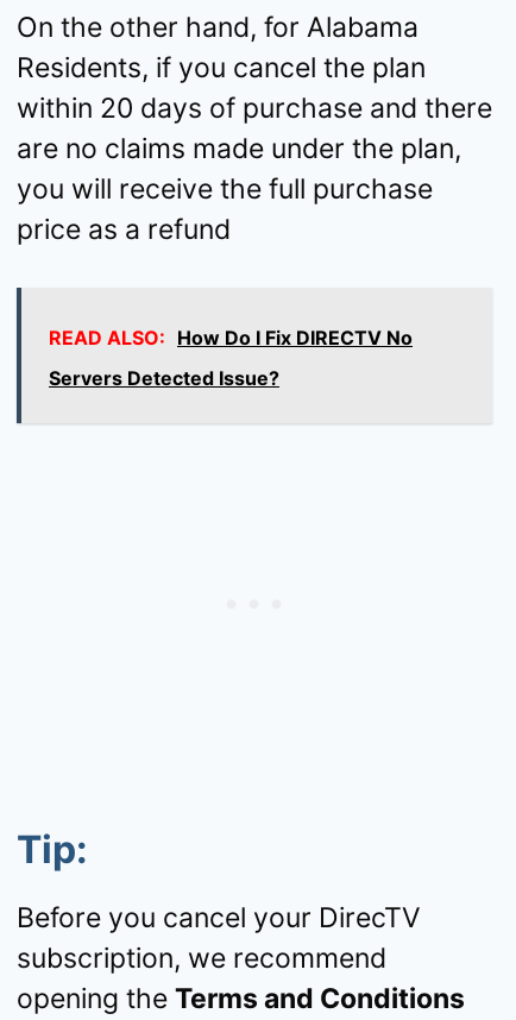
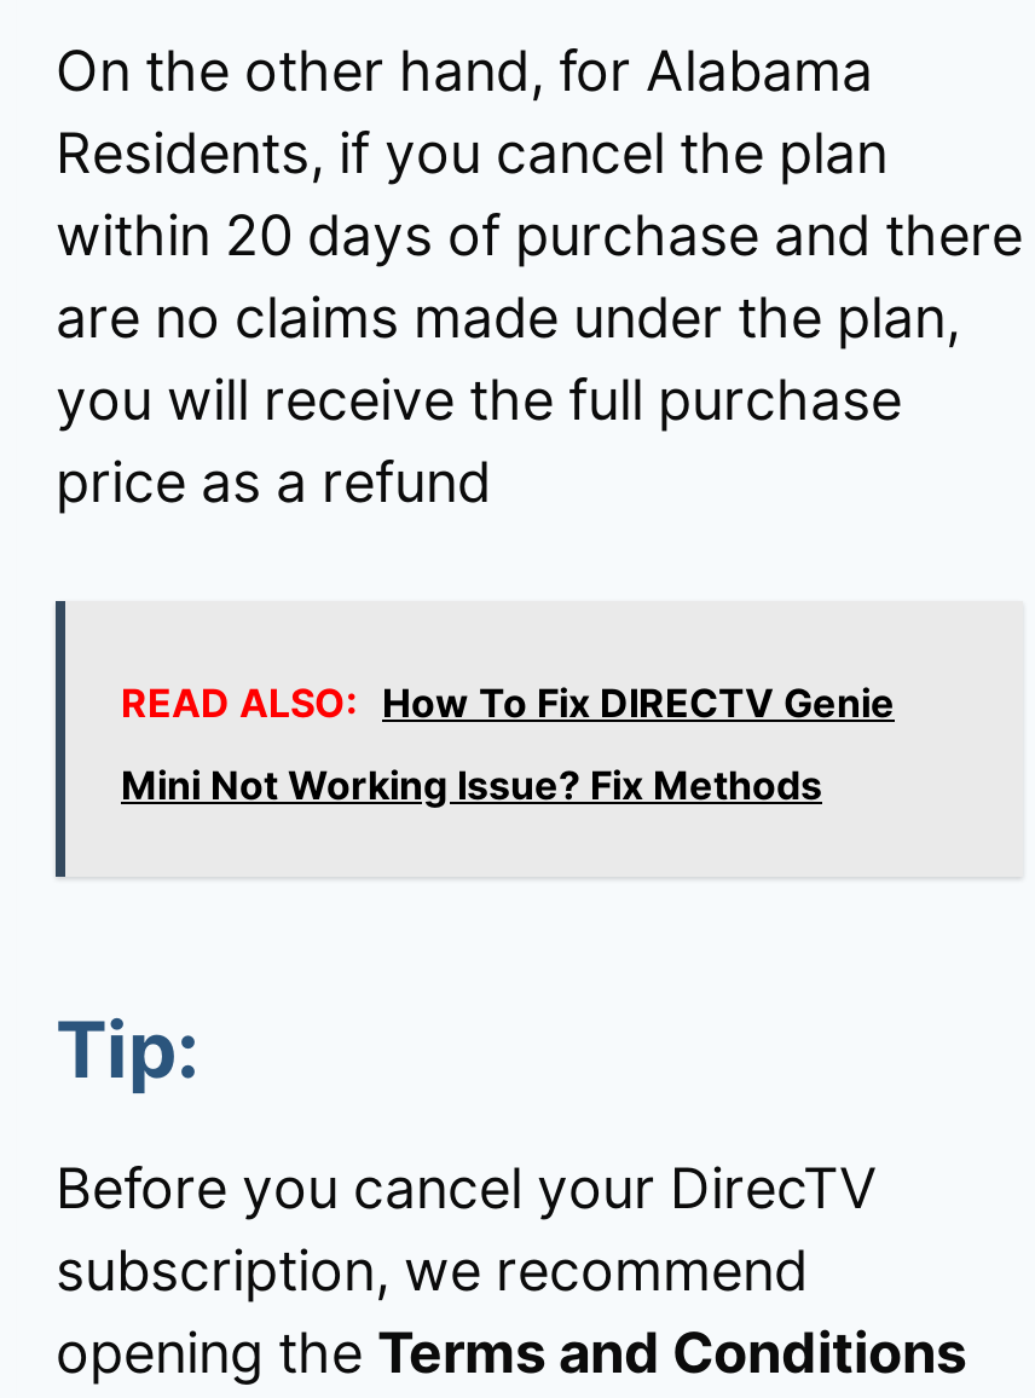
- READ ALSO: How Do I Fix DIRECTV No
+ READ ALSO: How To Fix DIRECTV Genie

- Servers Detected Issue?
+ Mini Not Working Issue? Fix Methods
